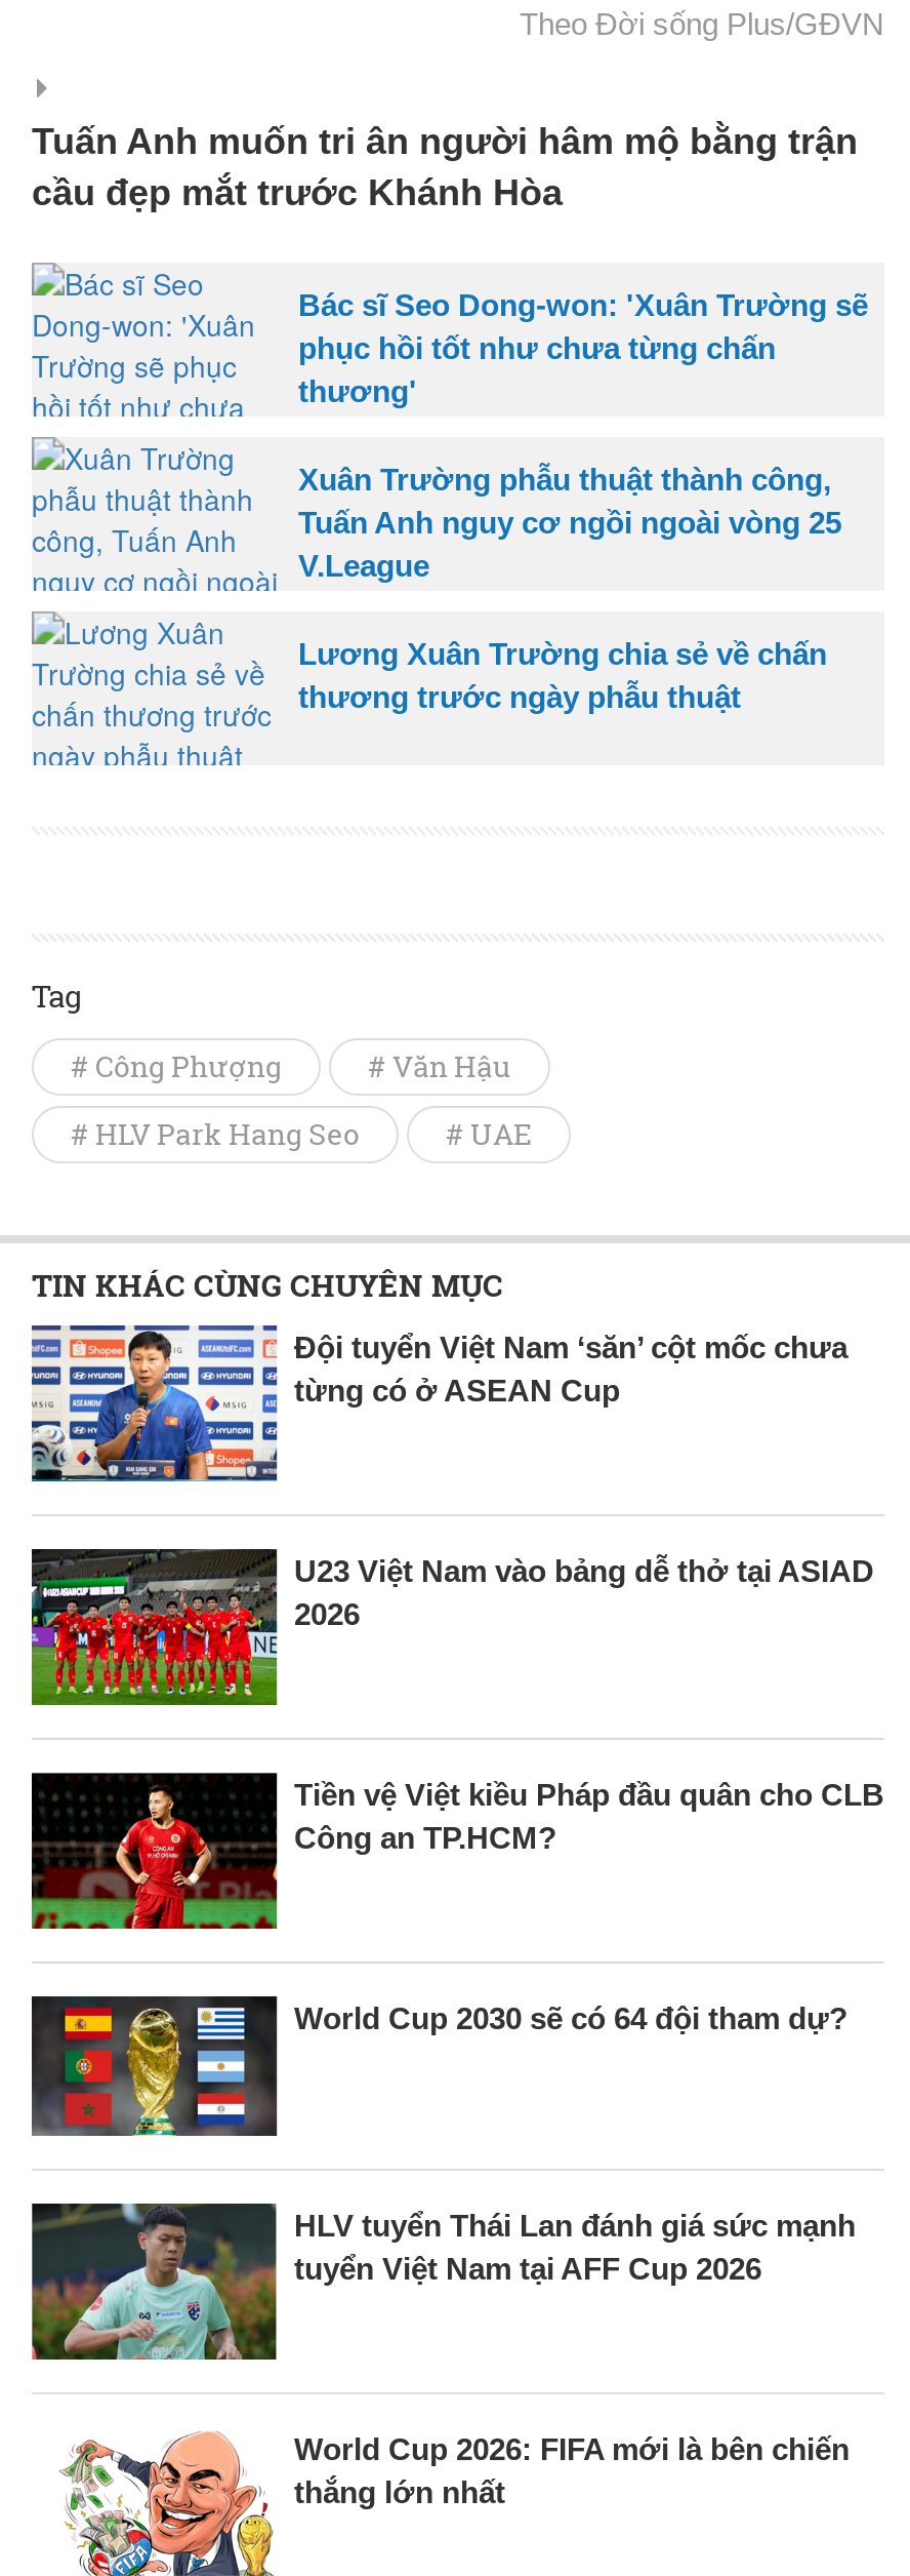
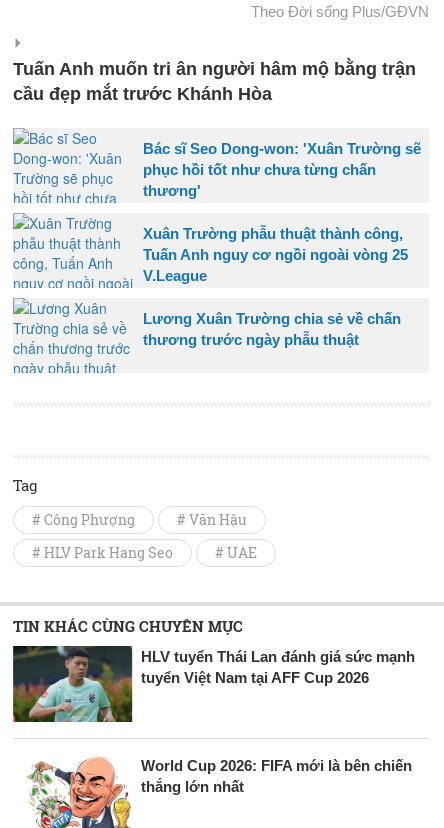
- [image]
- Đội tuyển Việt Nam ‘săn’ cột mốc chưa
- từng có ở ASEAN Cup

- [image]
- U23 Việt Nam vào bảng dễ thở tại ASIAD
- 2026

- [image]
- Tiền vệ Việt kiều Pháp đầu quân cho CLB
- Công an TP.HCM?

- [image]
- World Cup 2030 sẽ có 64 đội tham dự?
